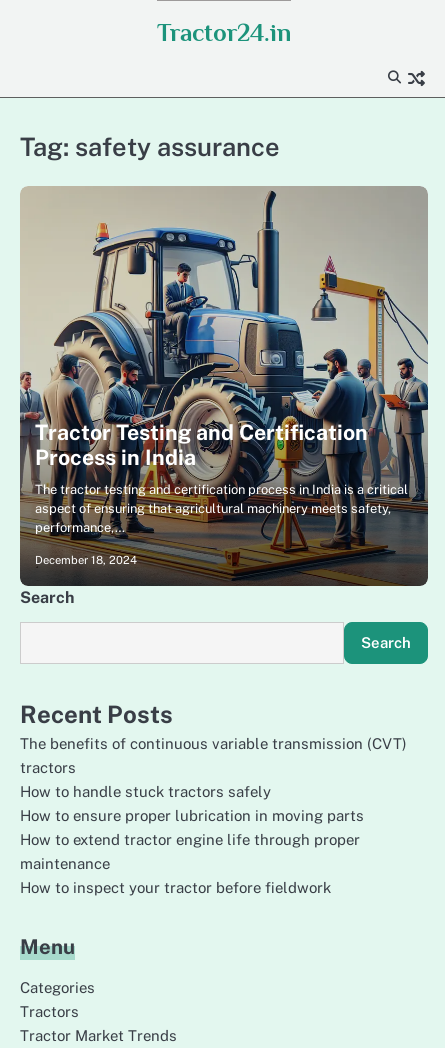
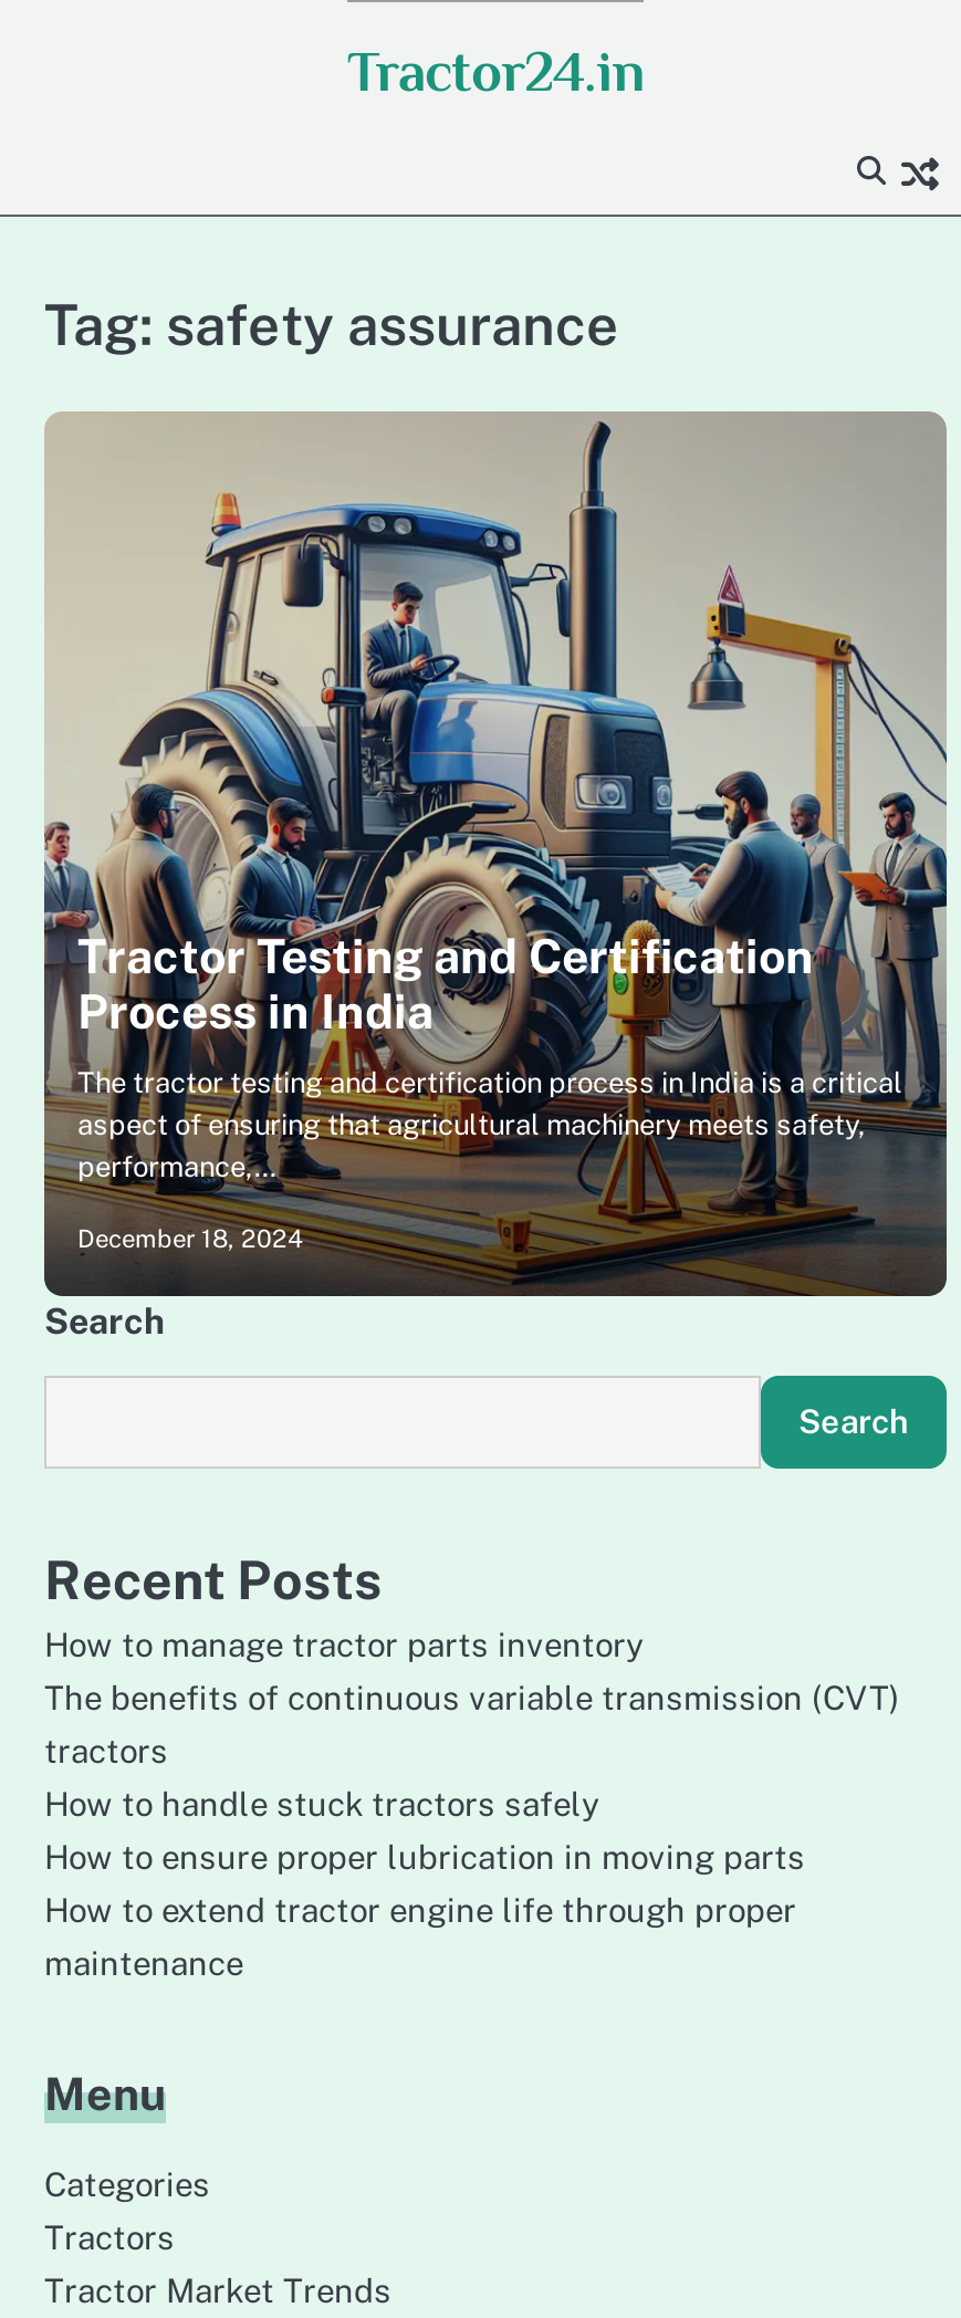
+ How to manage tractor parts inventory

moved down: The benefits of continuous variable transmission (CVT) | tractors | How to handle stuck tractors safely | How to ensure proper lubrication in moving parts | How to extend tractor engine life through proper | maintenance

- How to inspect your tractor before fieldwork
